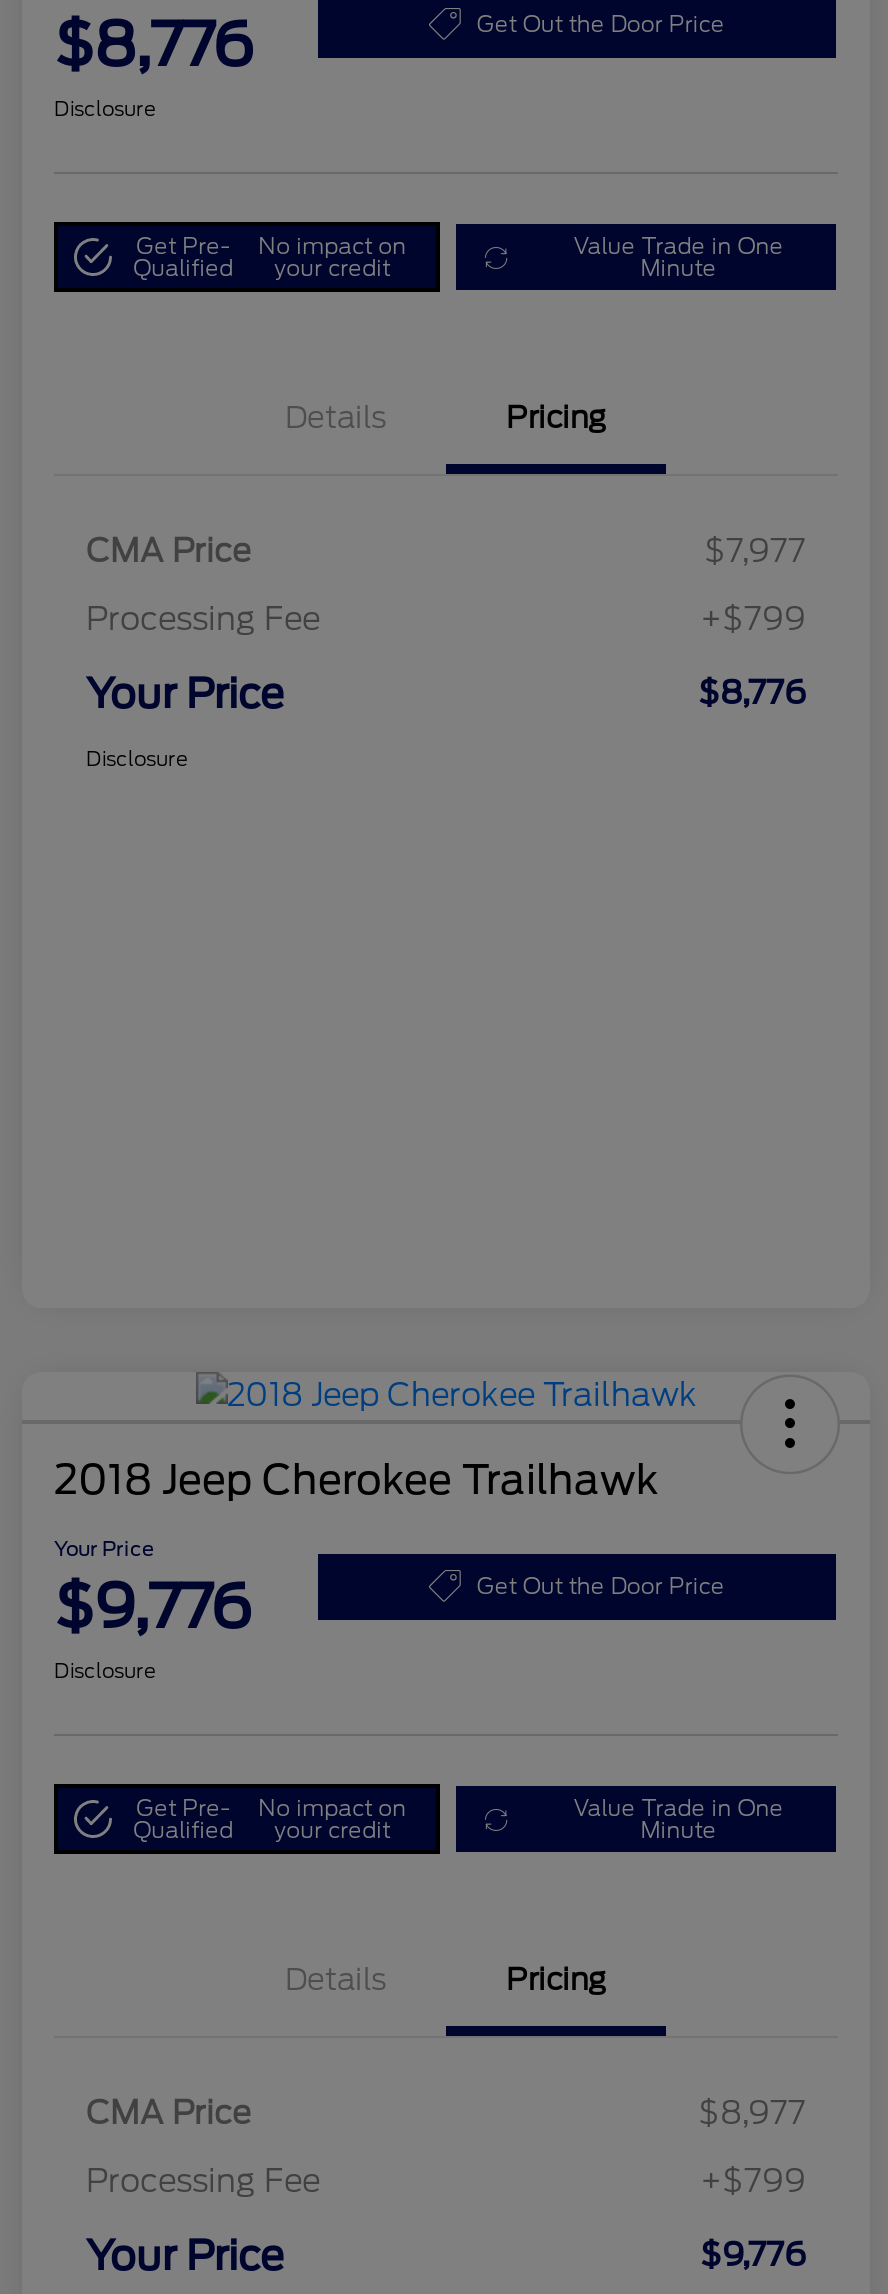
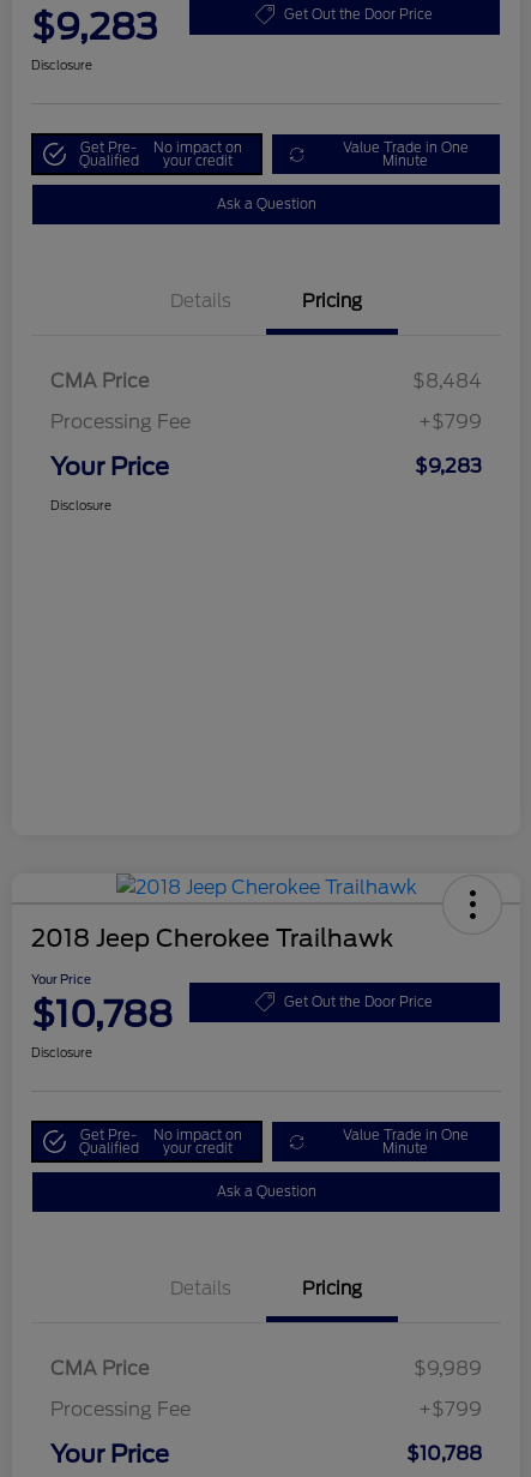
- $8,776
+ $9,283

+ Ask a Question

- $7,977
+ $8,484

- $8,776
+ $9,283

- $9,776
+ $10,788

+ Ask a Question

- $8,977
+ $9,989

- $9,776
+ $10,788
